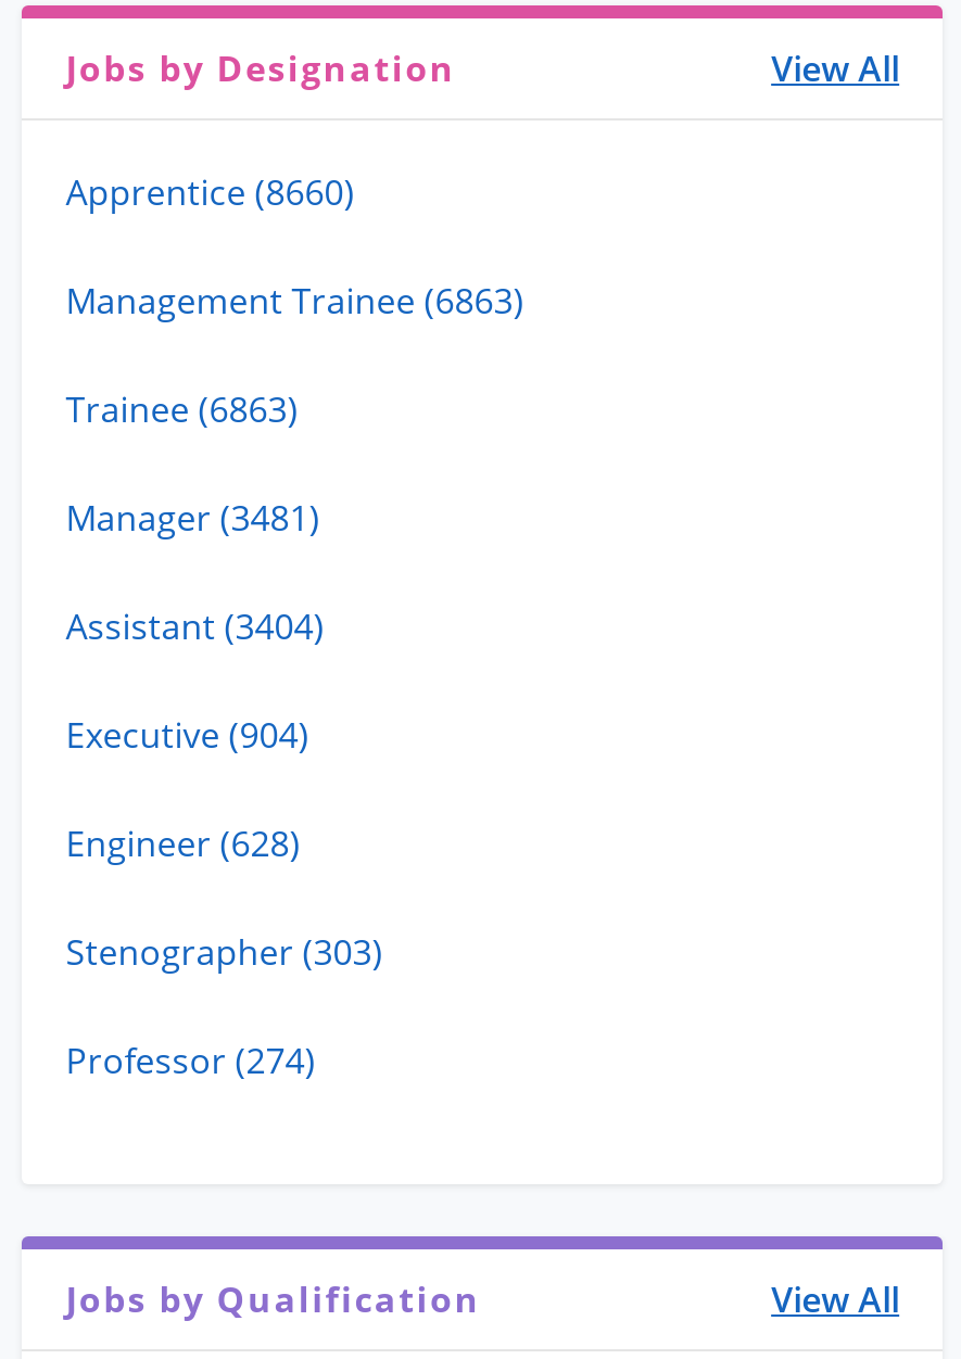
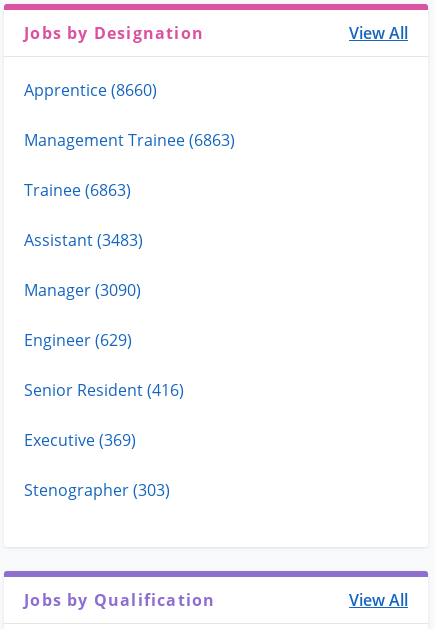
- Manager (3481)
- Assistant (3404)
- Executive (904)
- Engineer (628)
+ Assistant (3483)
+ Manager (3090)
+ Engineer (629)
+ Senior Resident (416)
+ Executive (369)

moved down: Stenographer (303)

- Professor (274)
